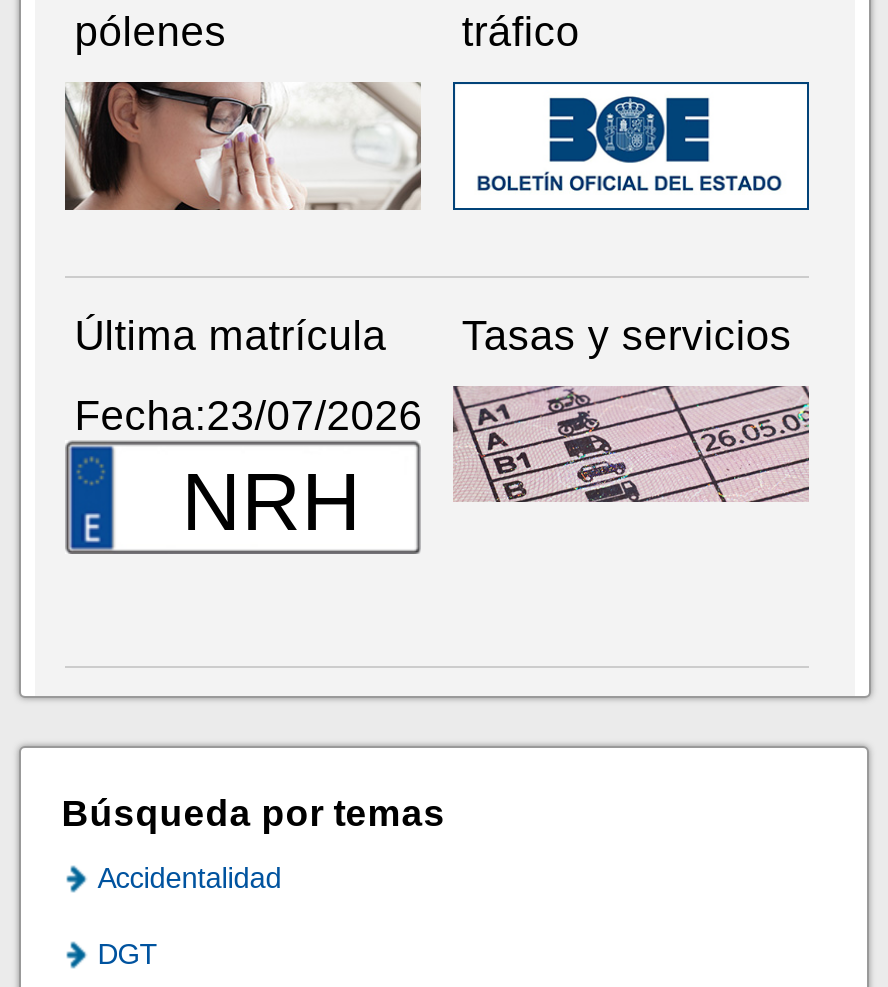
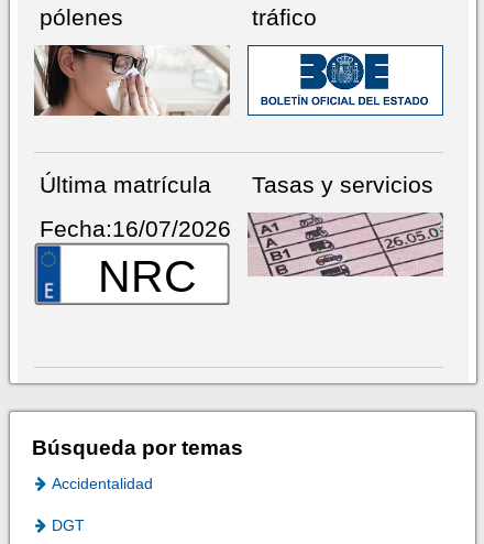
- Fecha:23/07/2026
- NRH
+ Fecha:16/07/2026
+ NRC
